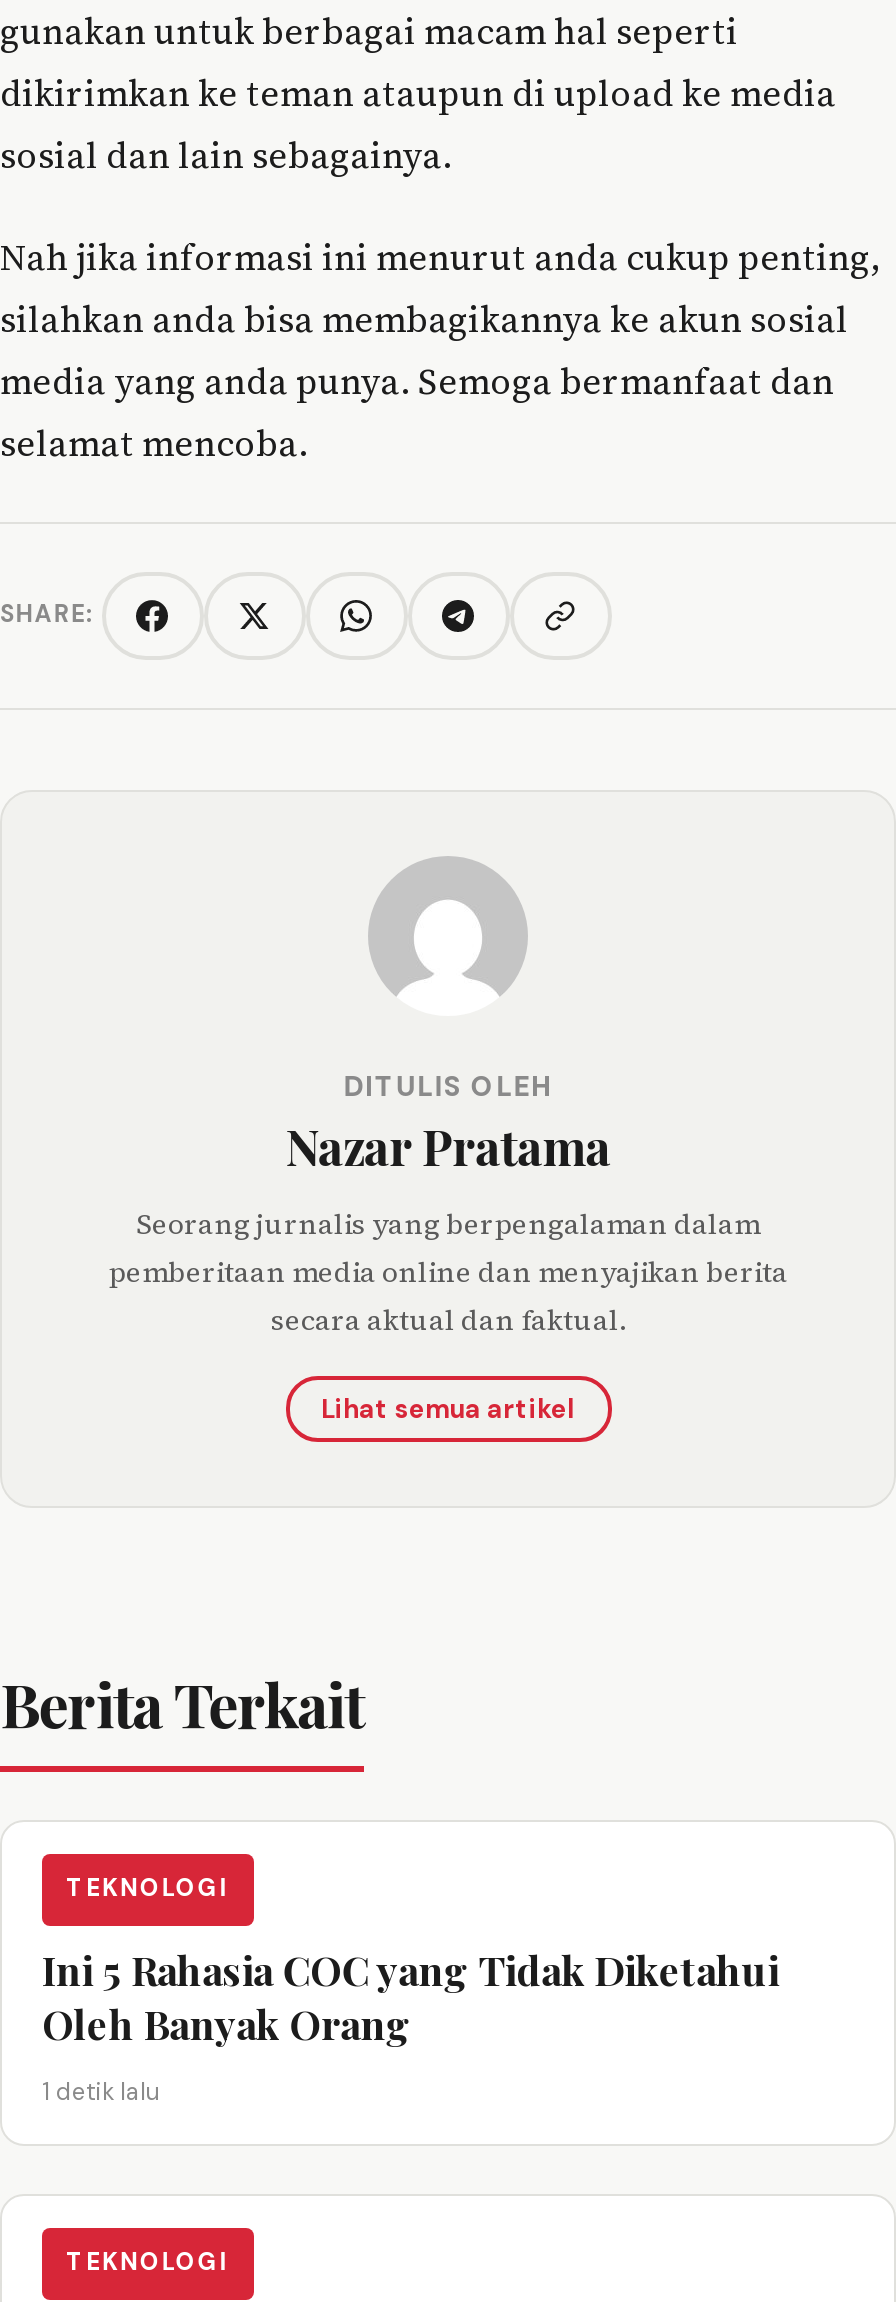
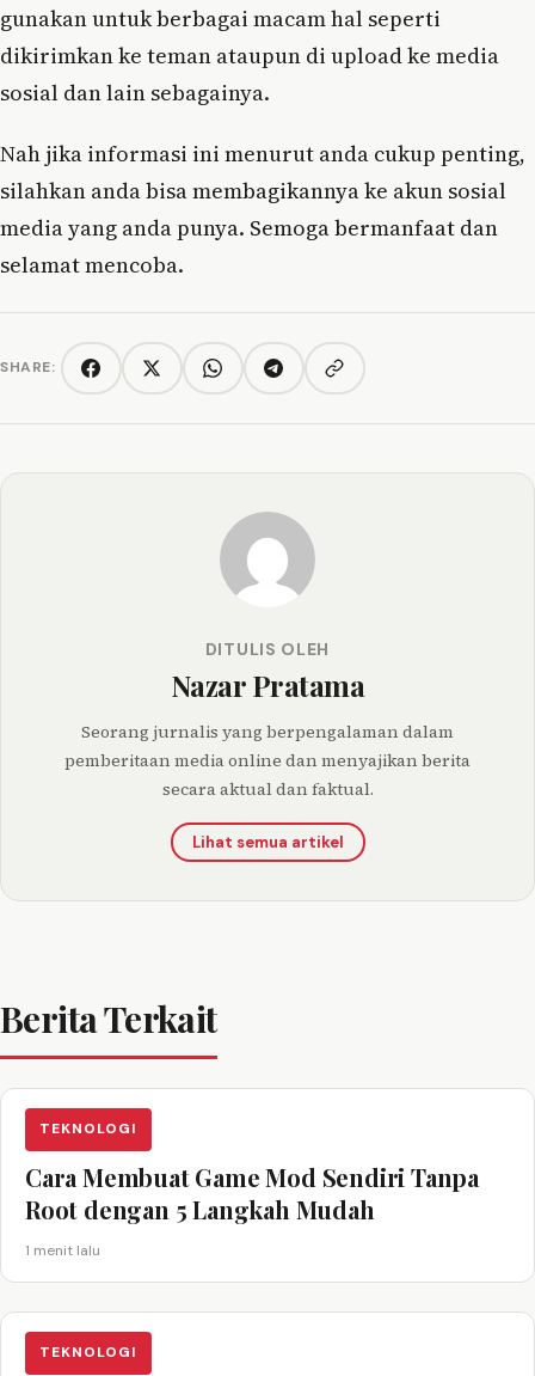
- Ini 5 Rahasia COC yang Tidak Diketahui
- Oleh Banyak Orang
+ Cara Membuat Game Mod Sendiri Tanpa
+ Root dengan 5 Langkah Mudah

- 1 detik lalu
+ 1 menit lalu
